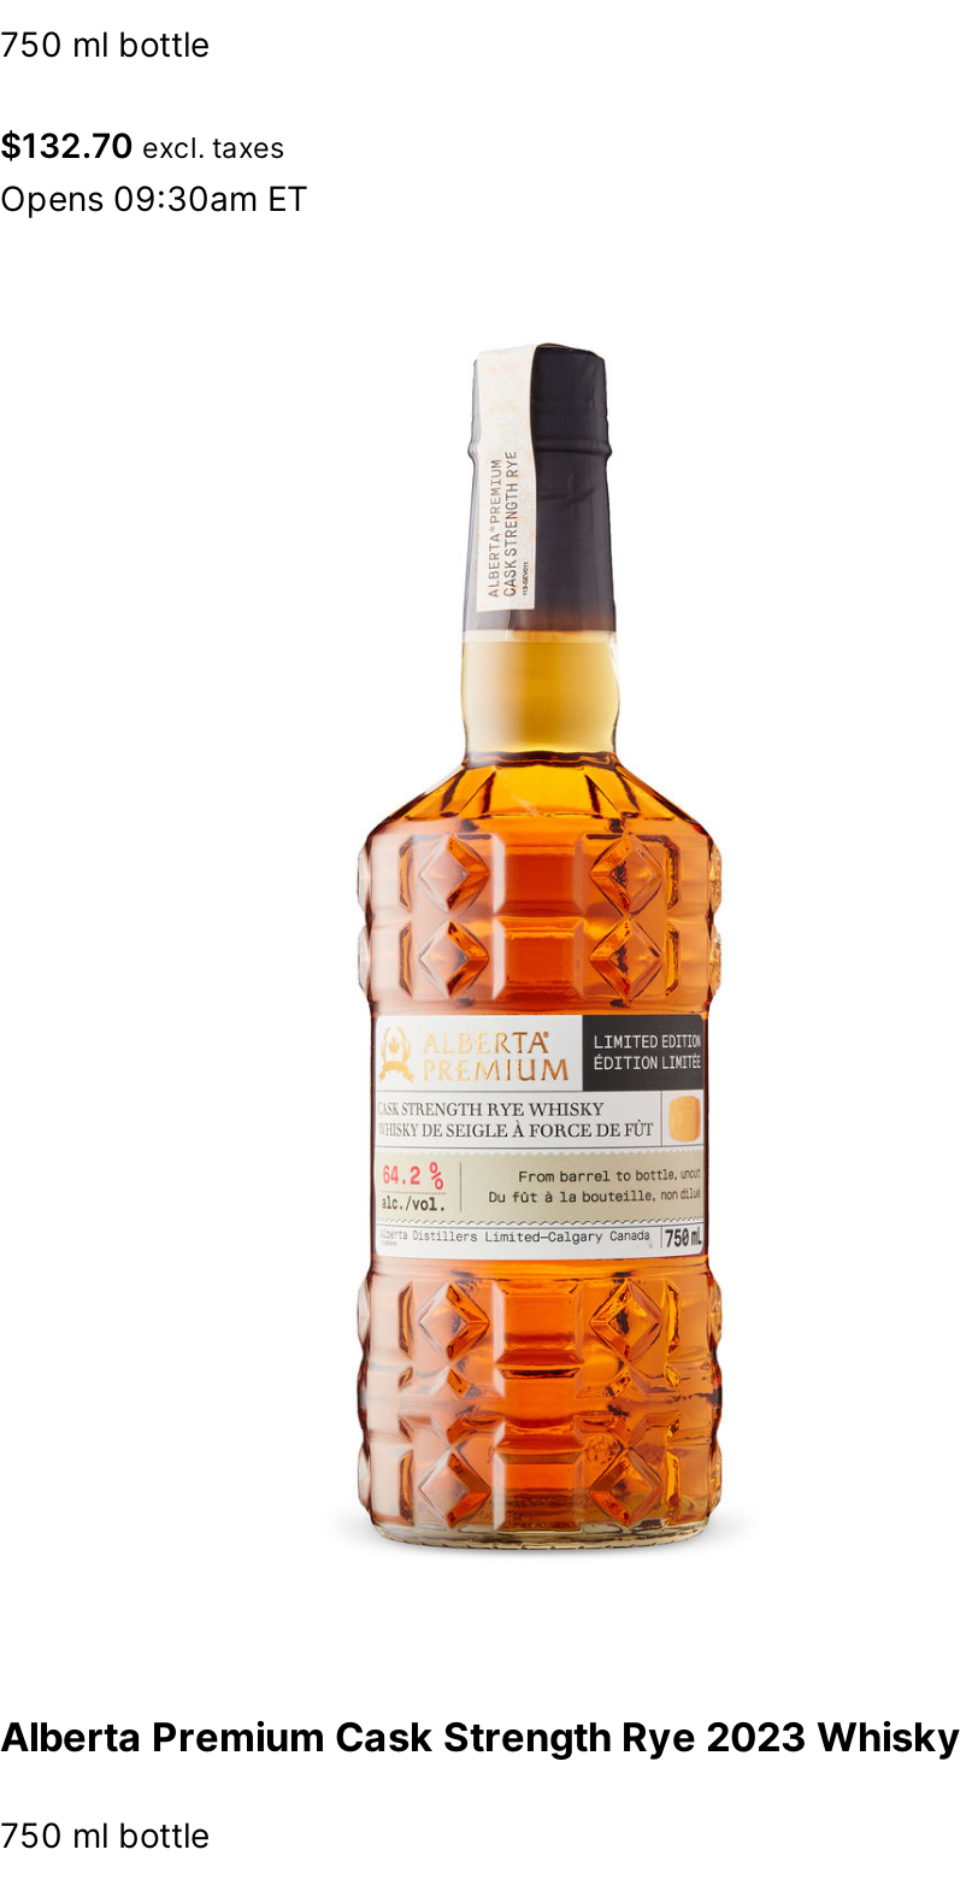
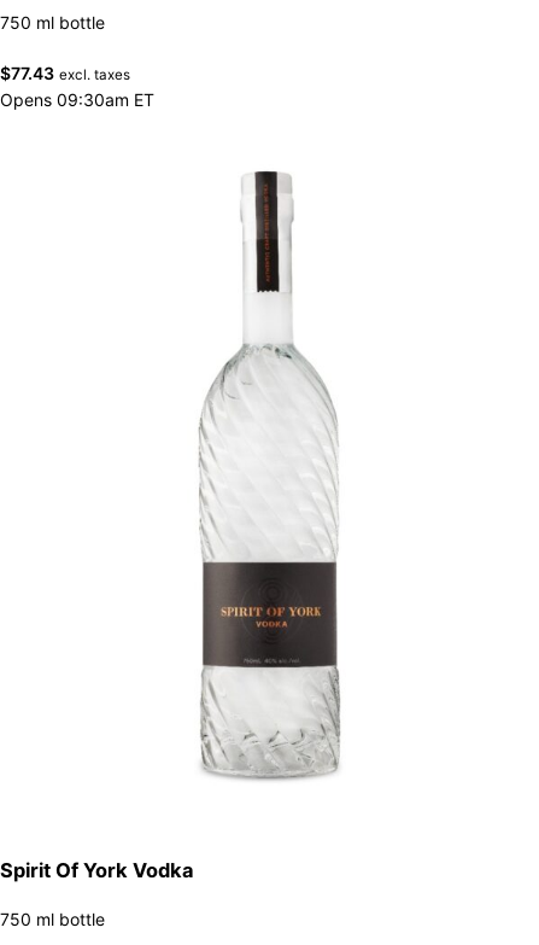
- $132.70 excl. taxes
+ $77.43 excl. taxes

- [image]
+ [image]

- Alberta Premium Cask Strength Rye 2023 Whisky
+ Spirit Of York Vodka
